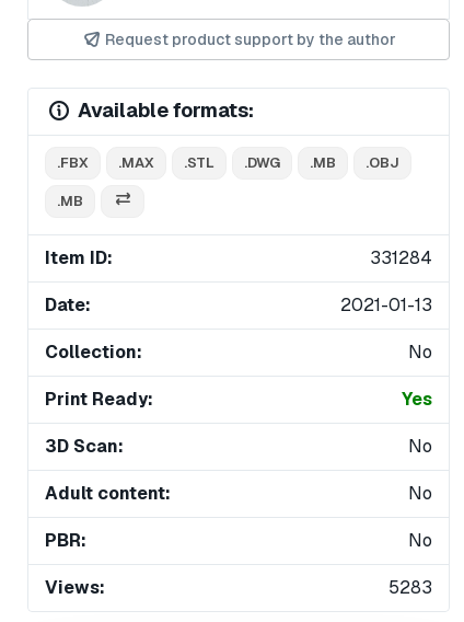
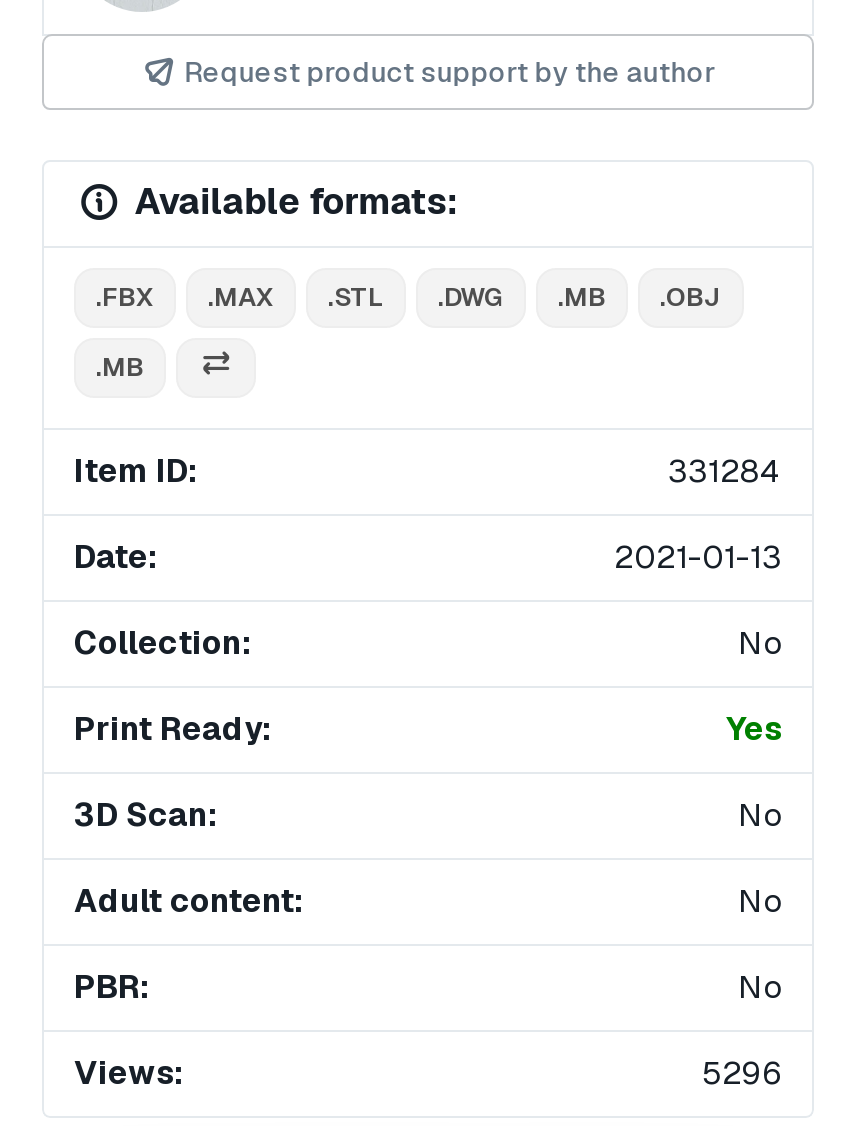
- 5283
+ 5296
